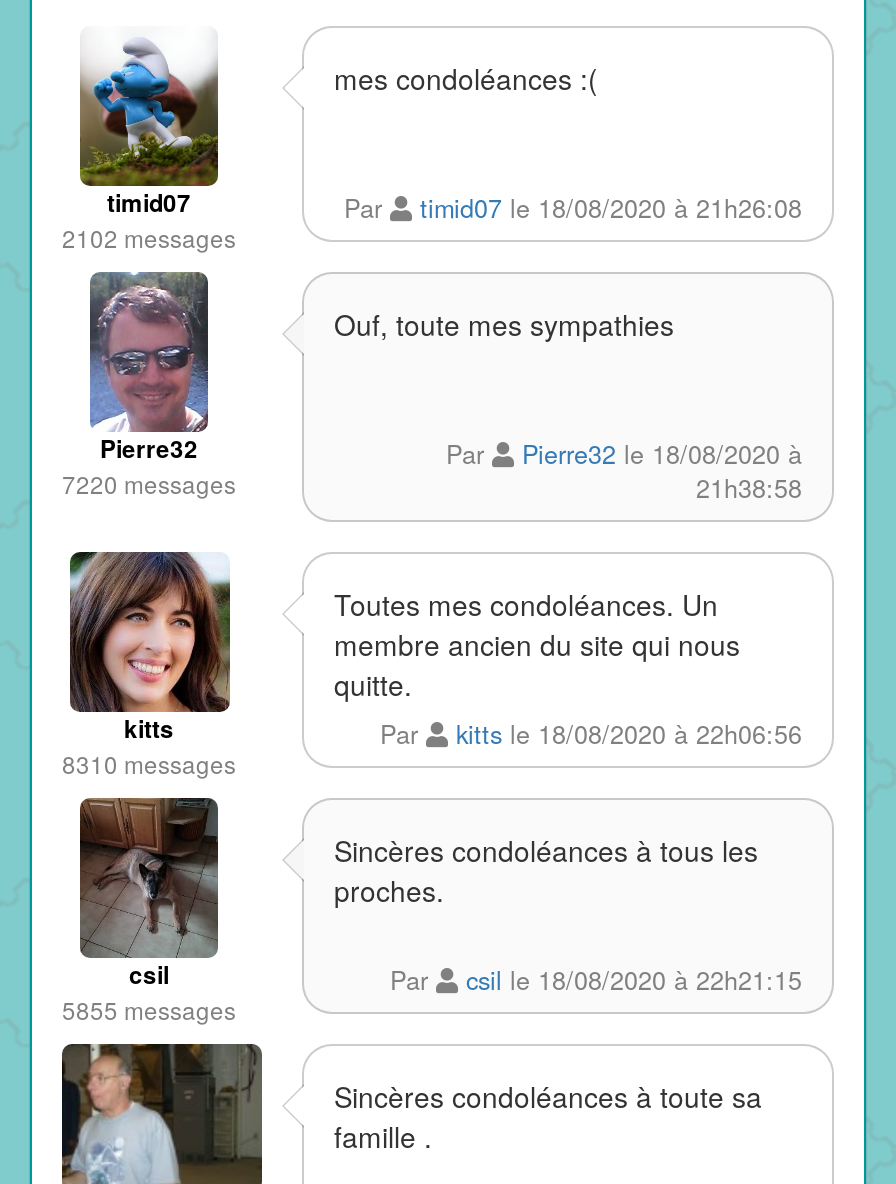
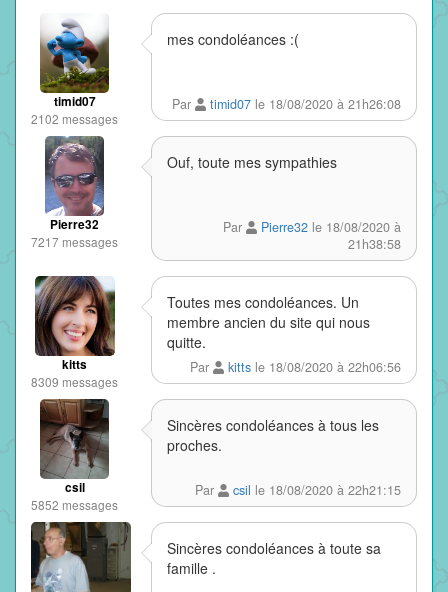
- 7220 messages
+ 7217 messages

- 8310 messages
+ 8309 messages

- 5855 messages
+ 5852 messages
